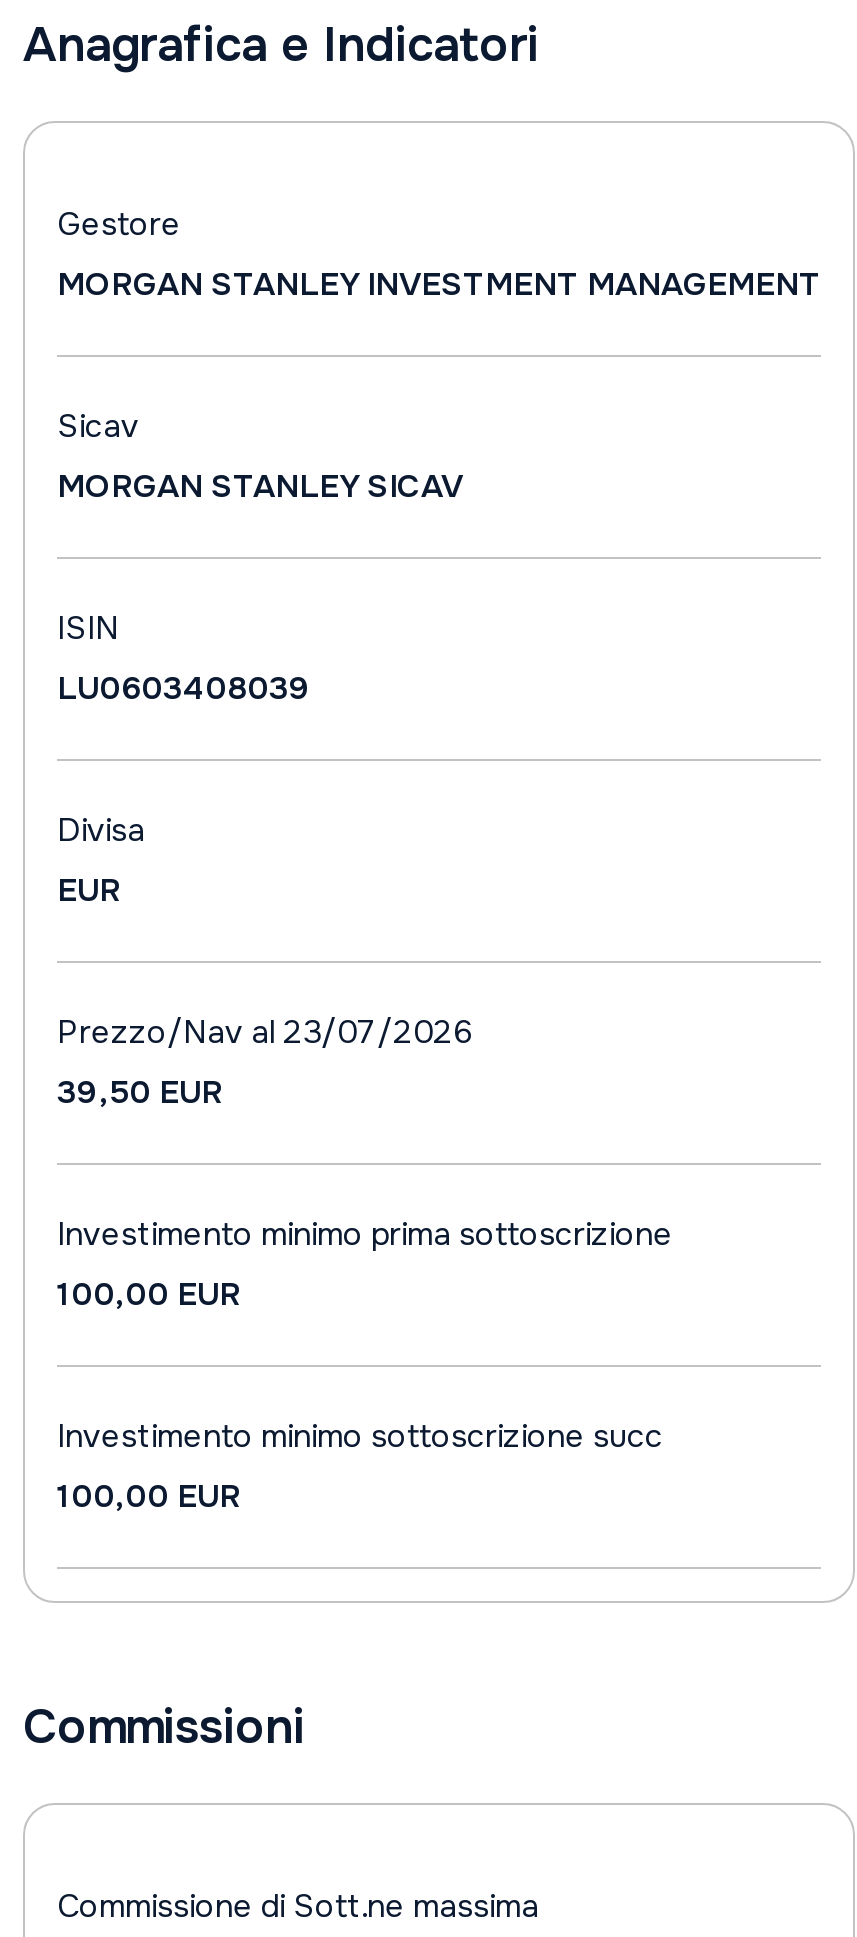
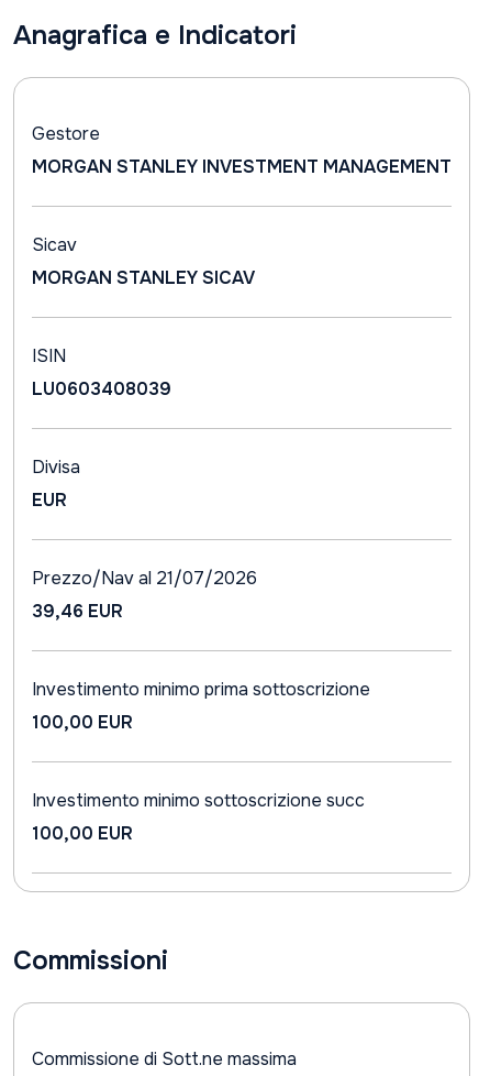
- Prezzo/Nav al 23/07/2026
+ Prezzo/Nav al 21/07/2026

- 39,50 EUR
+ 39,46 EUR
